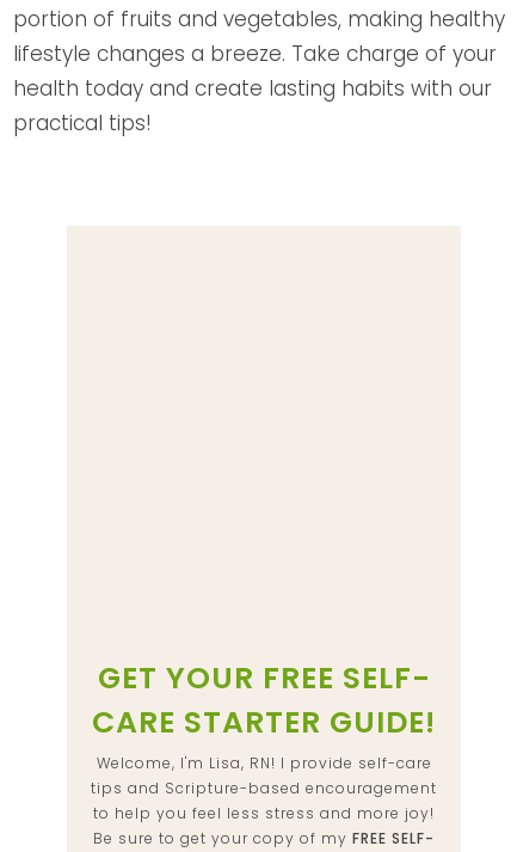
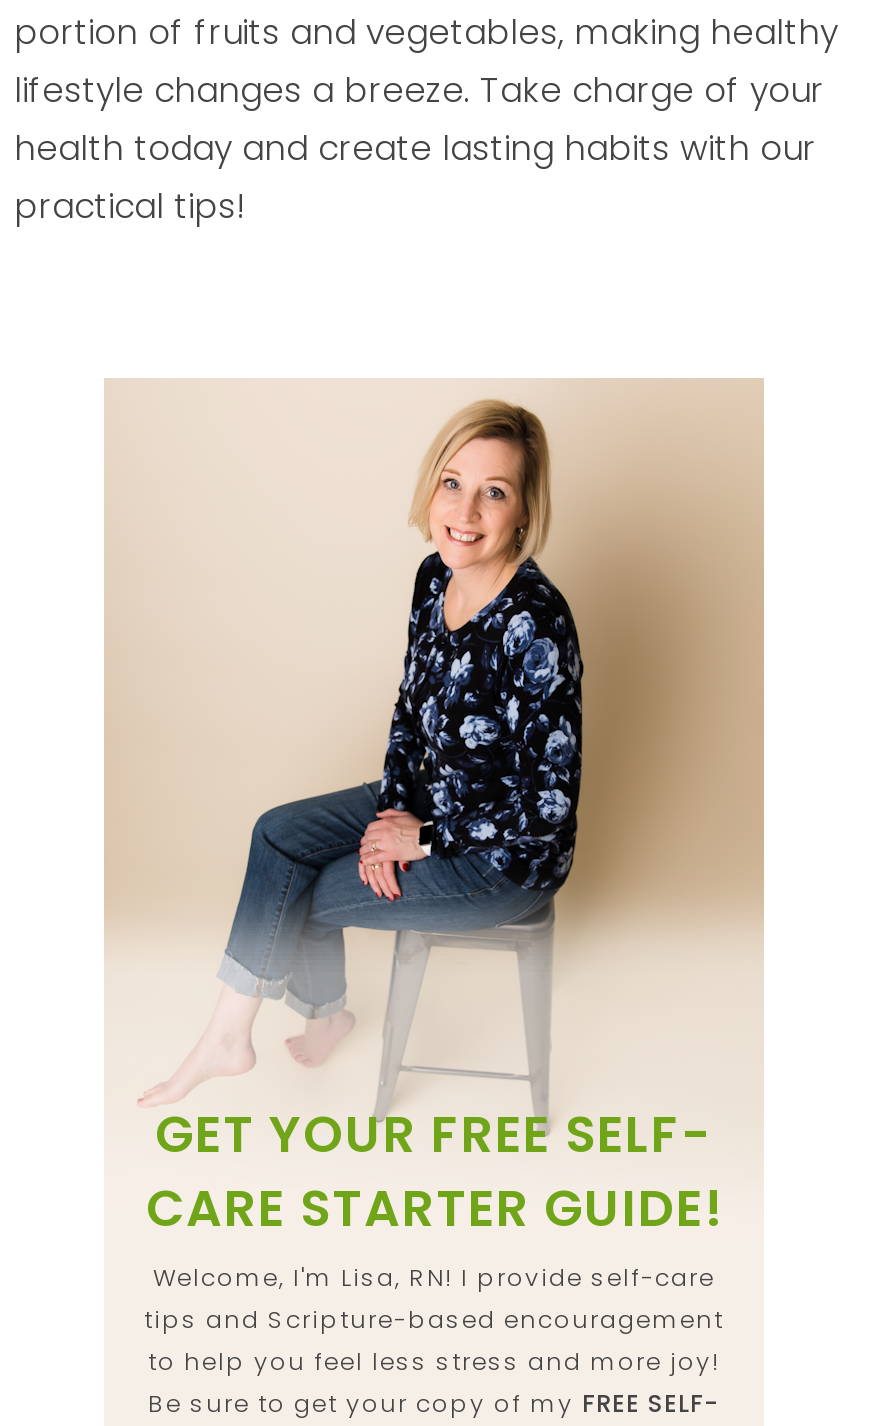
+ [image]
